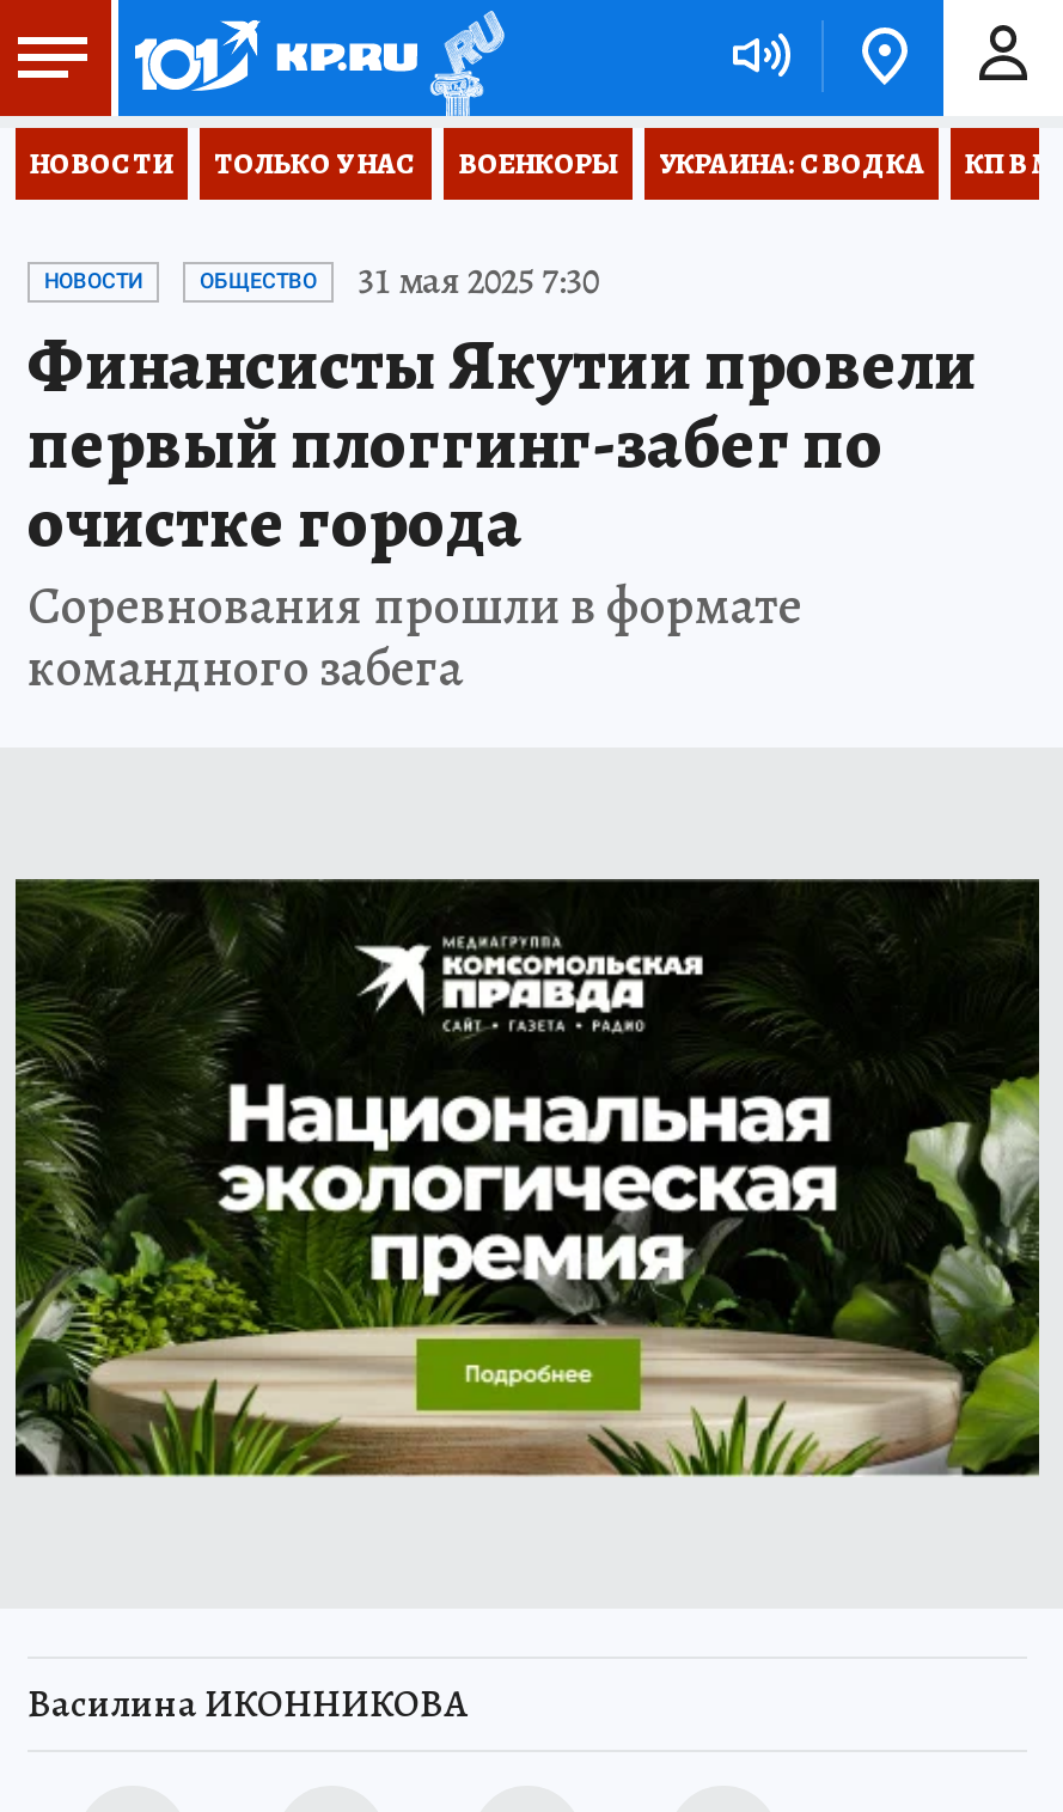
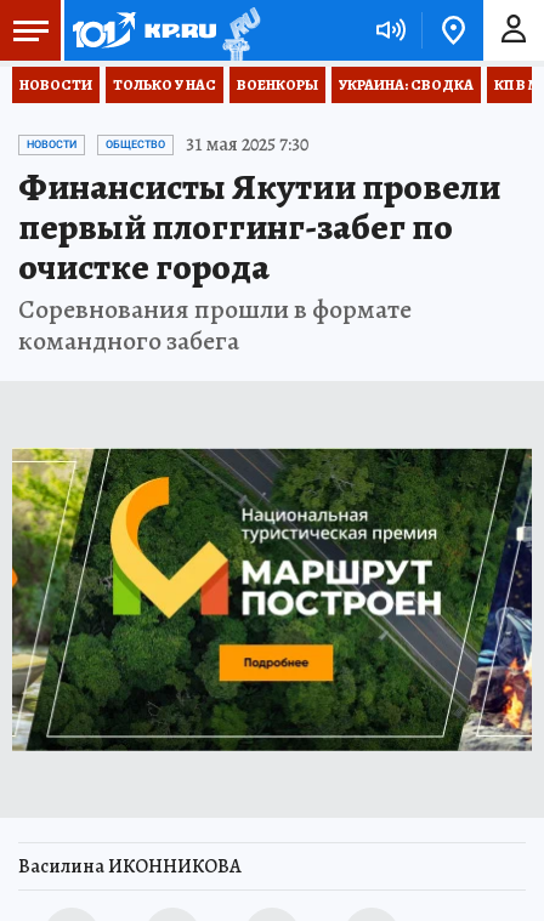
- [image]
+ [image]
